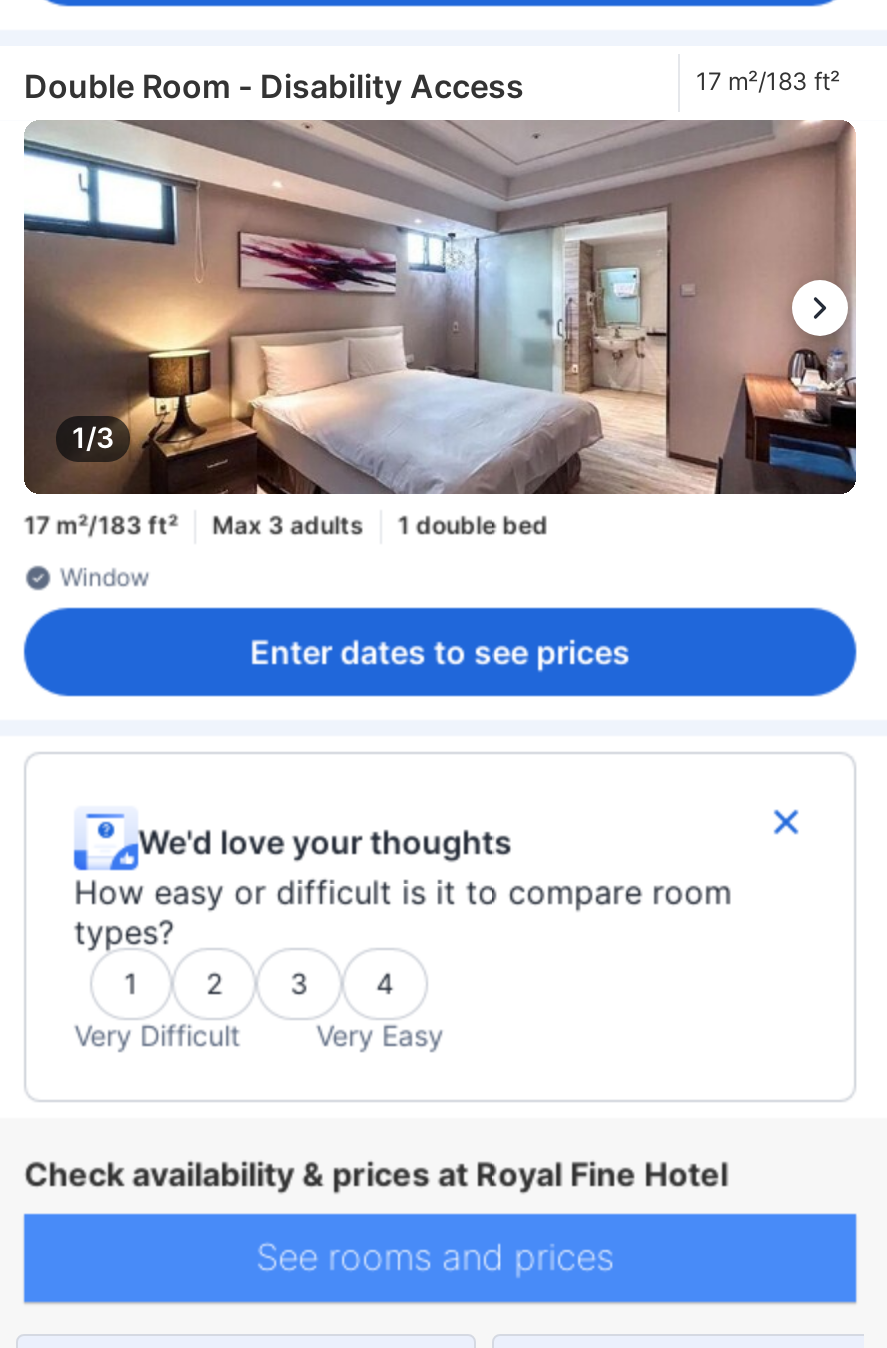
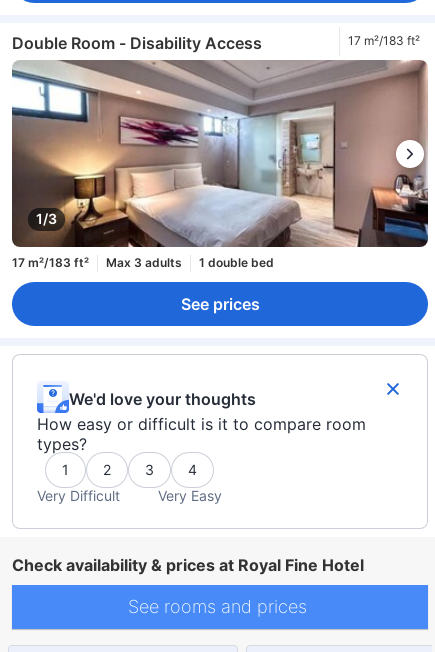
- Window
- Enter dates to see prices
+ See prices
